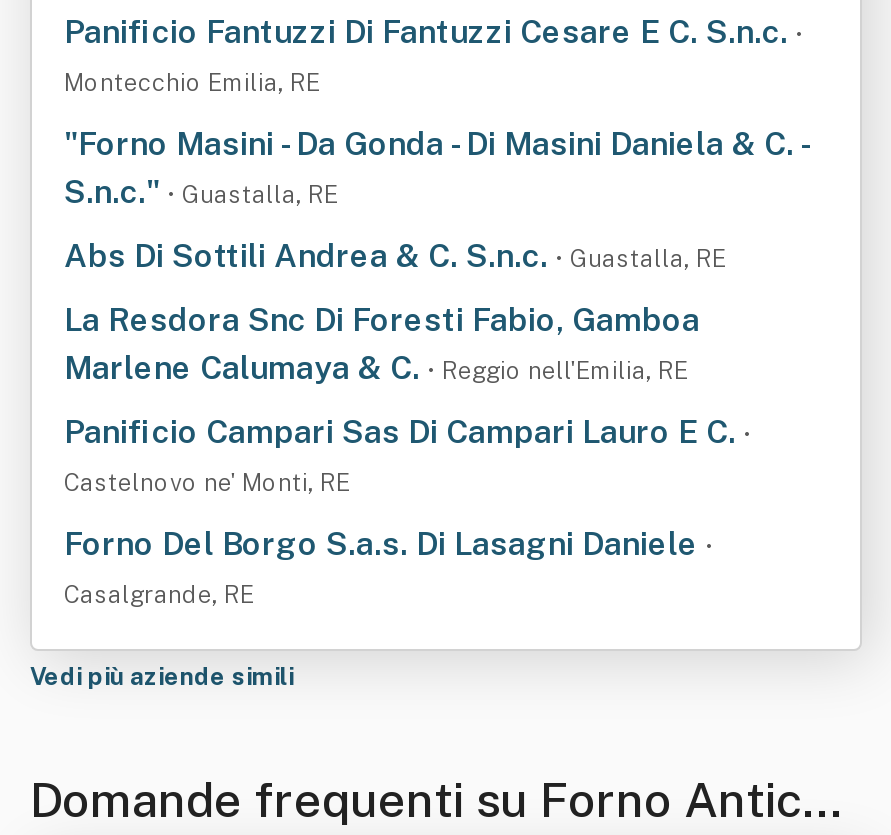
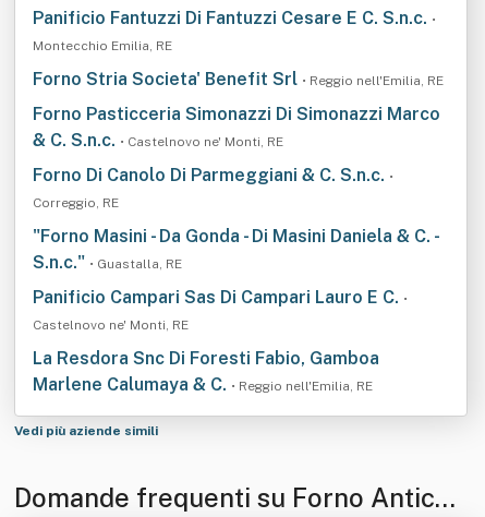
+ Forno Stria Societa' Benefit Srl • Reggio nell'Emilia, RE
+ Forno Pasticceria Simonazzi Di Simonazzi Marco
+ & C. S.n.c. • Castelnovo ne' Monti, RE
+ Forno Di Canolo Di Parmeggiani & C. S.n.c. •
+ Correggio, RE

moved down: "Forno Masini - Da Gonda - Di Masini Daniela & C. - | S.n.c." • Guastalla, RE

- Abs Di Sottili Andrea & C. S.n.c. • Guastalla, RE

moved down: La Resdora Snc Di Foresti Fabio, Gamboa | Marlene Calumaya & C. • Reggio nell'Emilia, RE

- Forno Del Borgo S.a.s. Di Lasagni Daniele •
- Casalgrande, RE
